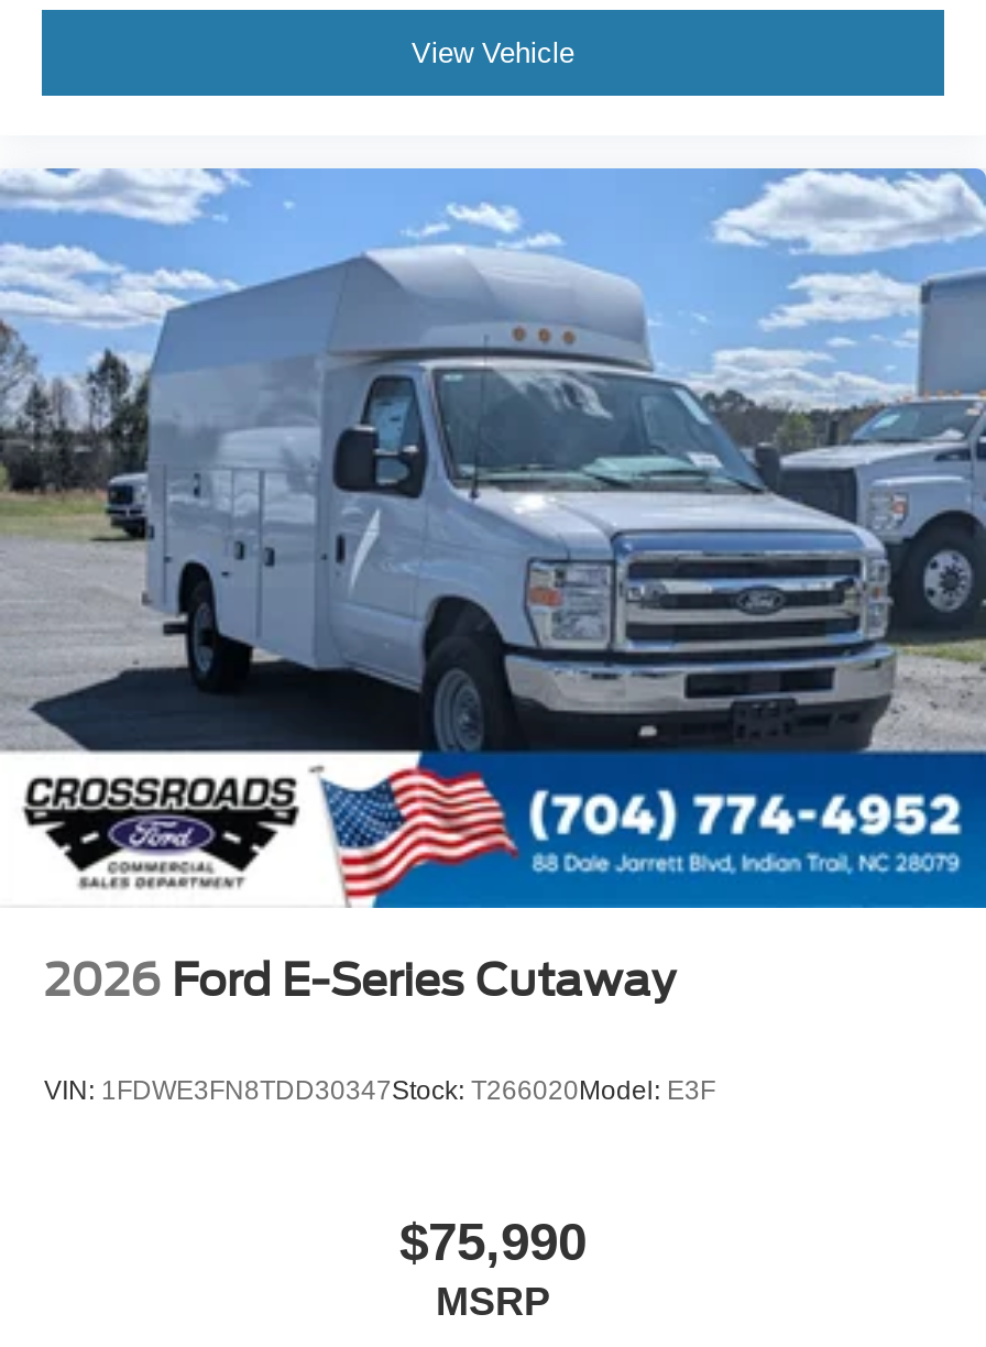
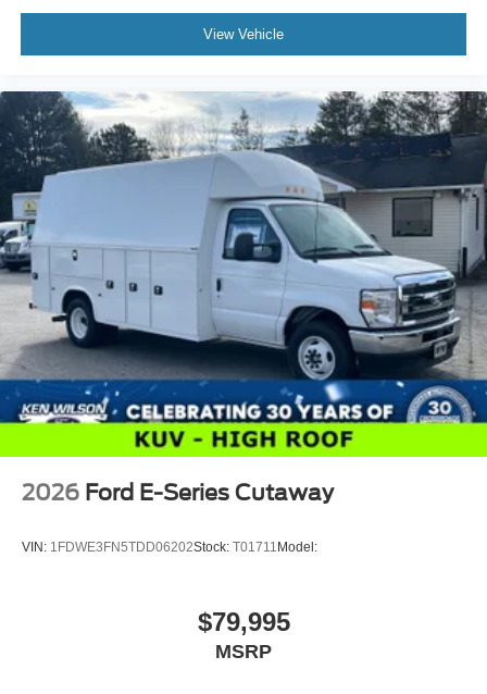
- [image]
+ [image]

- VIN: 1FDWE3FN8TDD30347Stock: T266020Model: E3F
+ VIN: 1FDWE3FN5TDD06202Stock: T01711 Model:

- $75,990
+ $79,995
